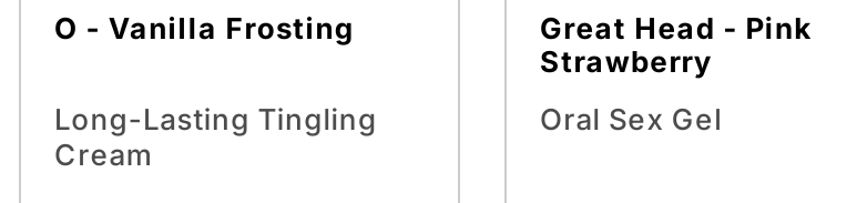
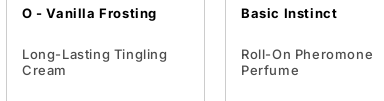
- Great Head - Pink
- Strawberry
+ Basic Instinct

- Oral Sex Gel
+ Roll-On Pheromone
+ Perfume
